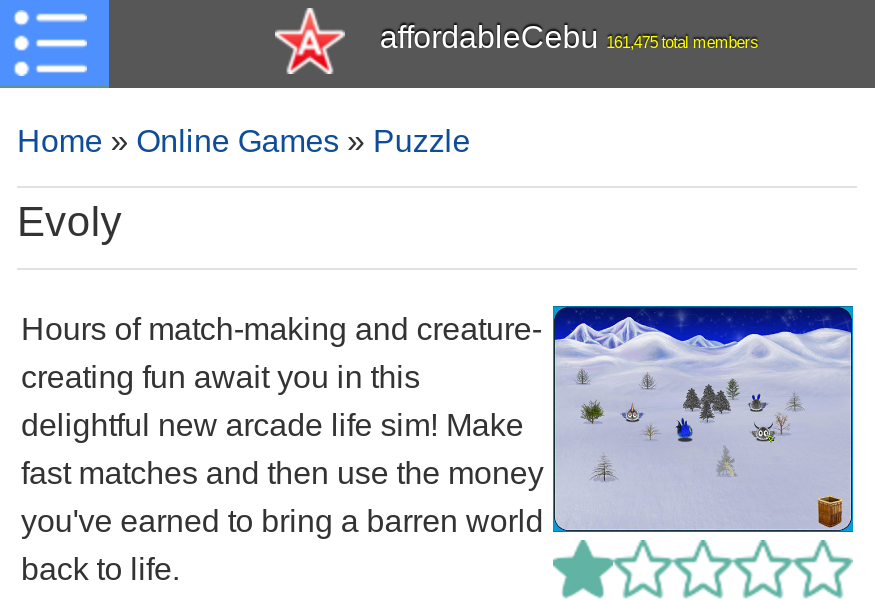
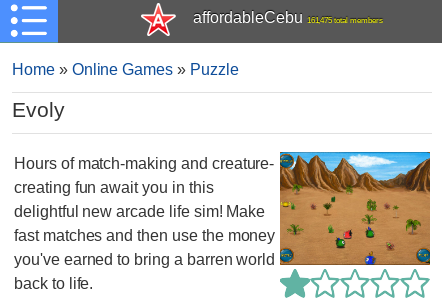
- [image]
+ [image]
